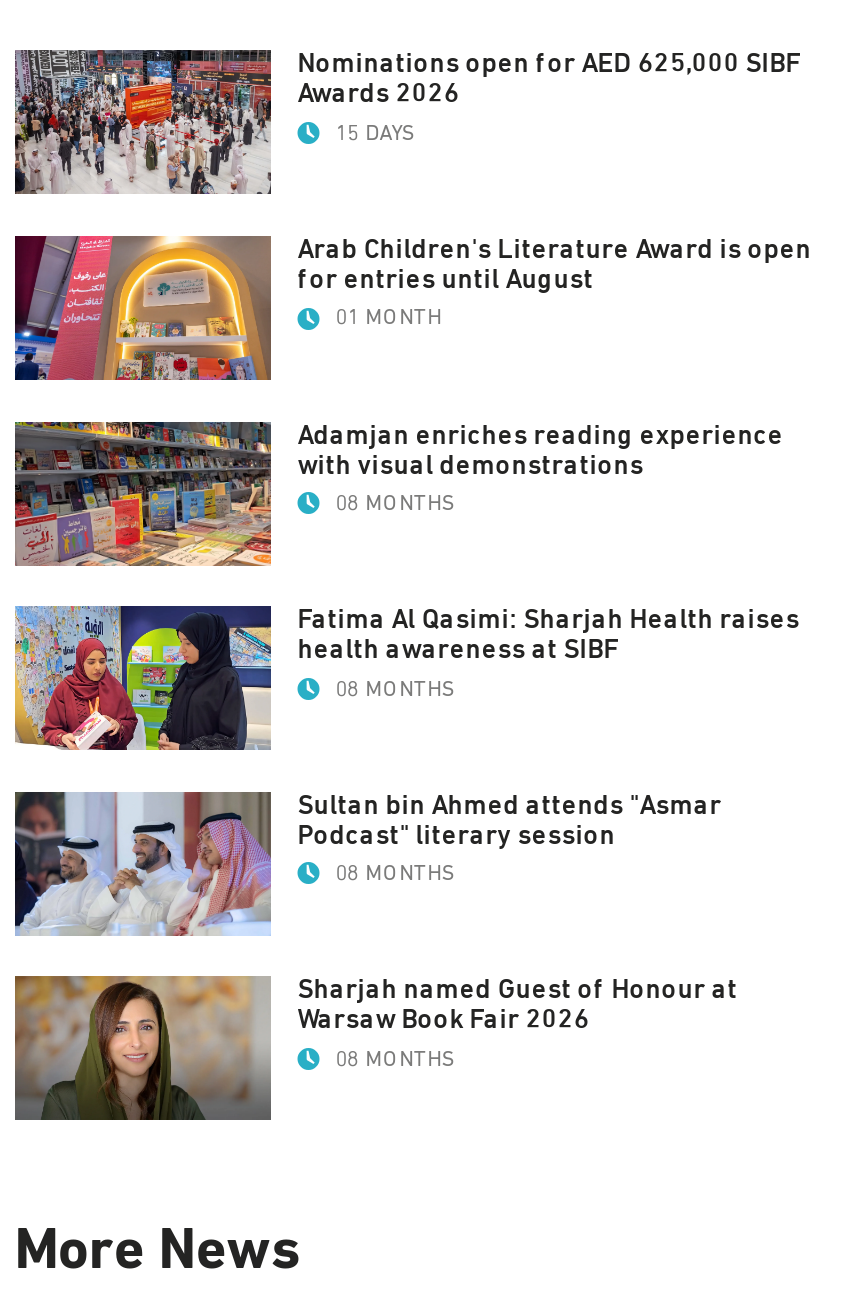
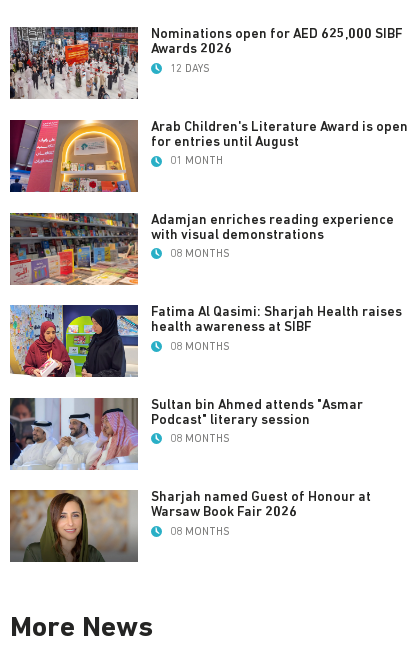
- 15 DAYS
+ 12 DAYS
